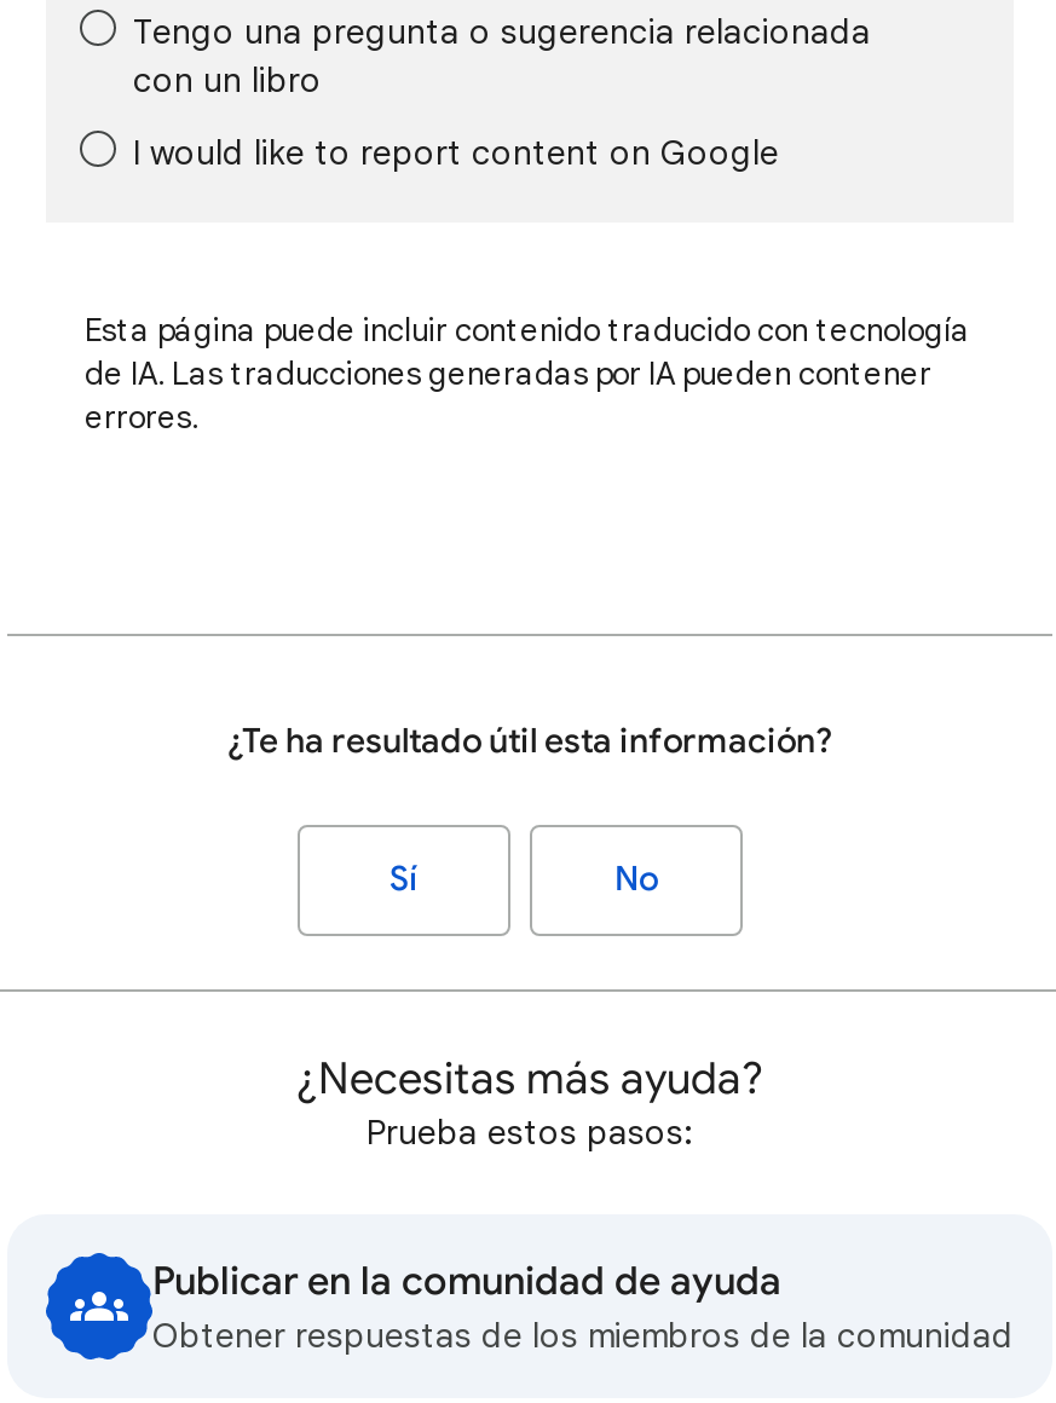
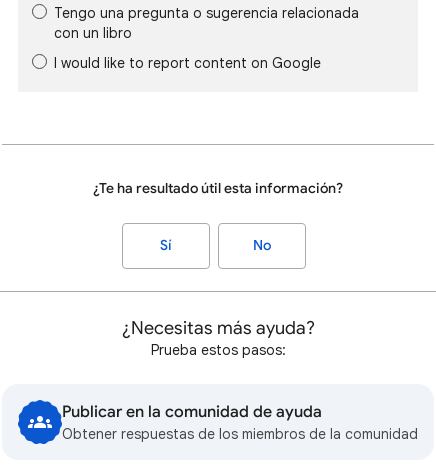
- Esta página puede incluir contenido traducido con tecnología
- de IA. Las traducciones generadas por IA pueden contener
- errores.
